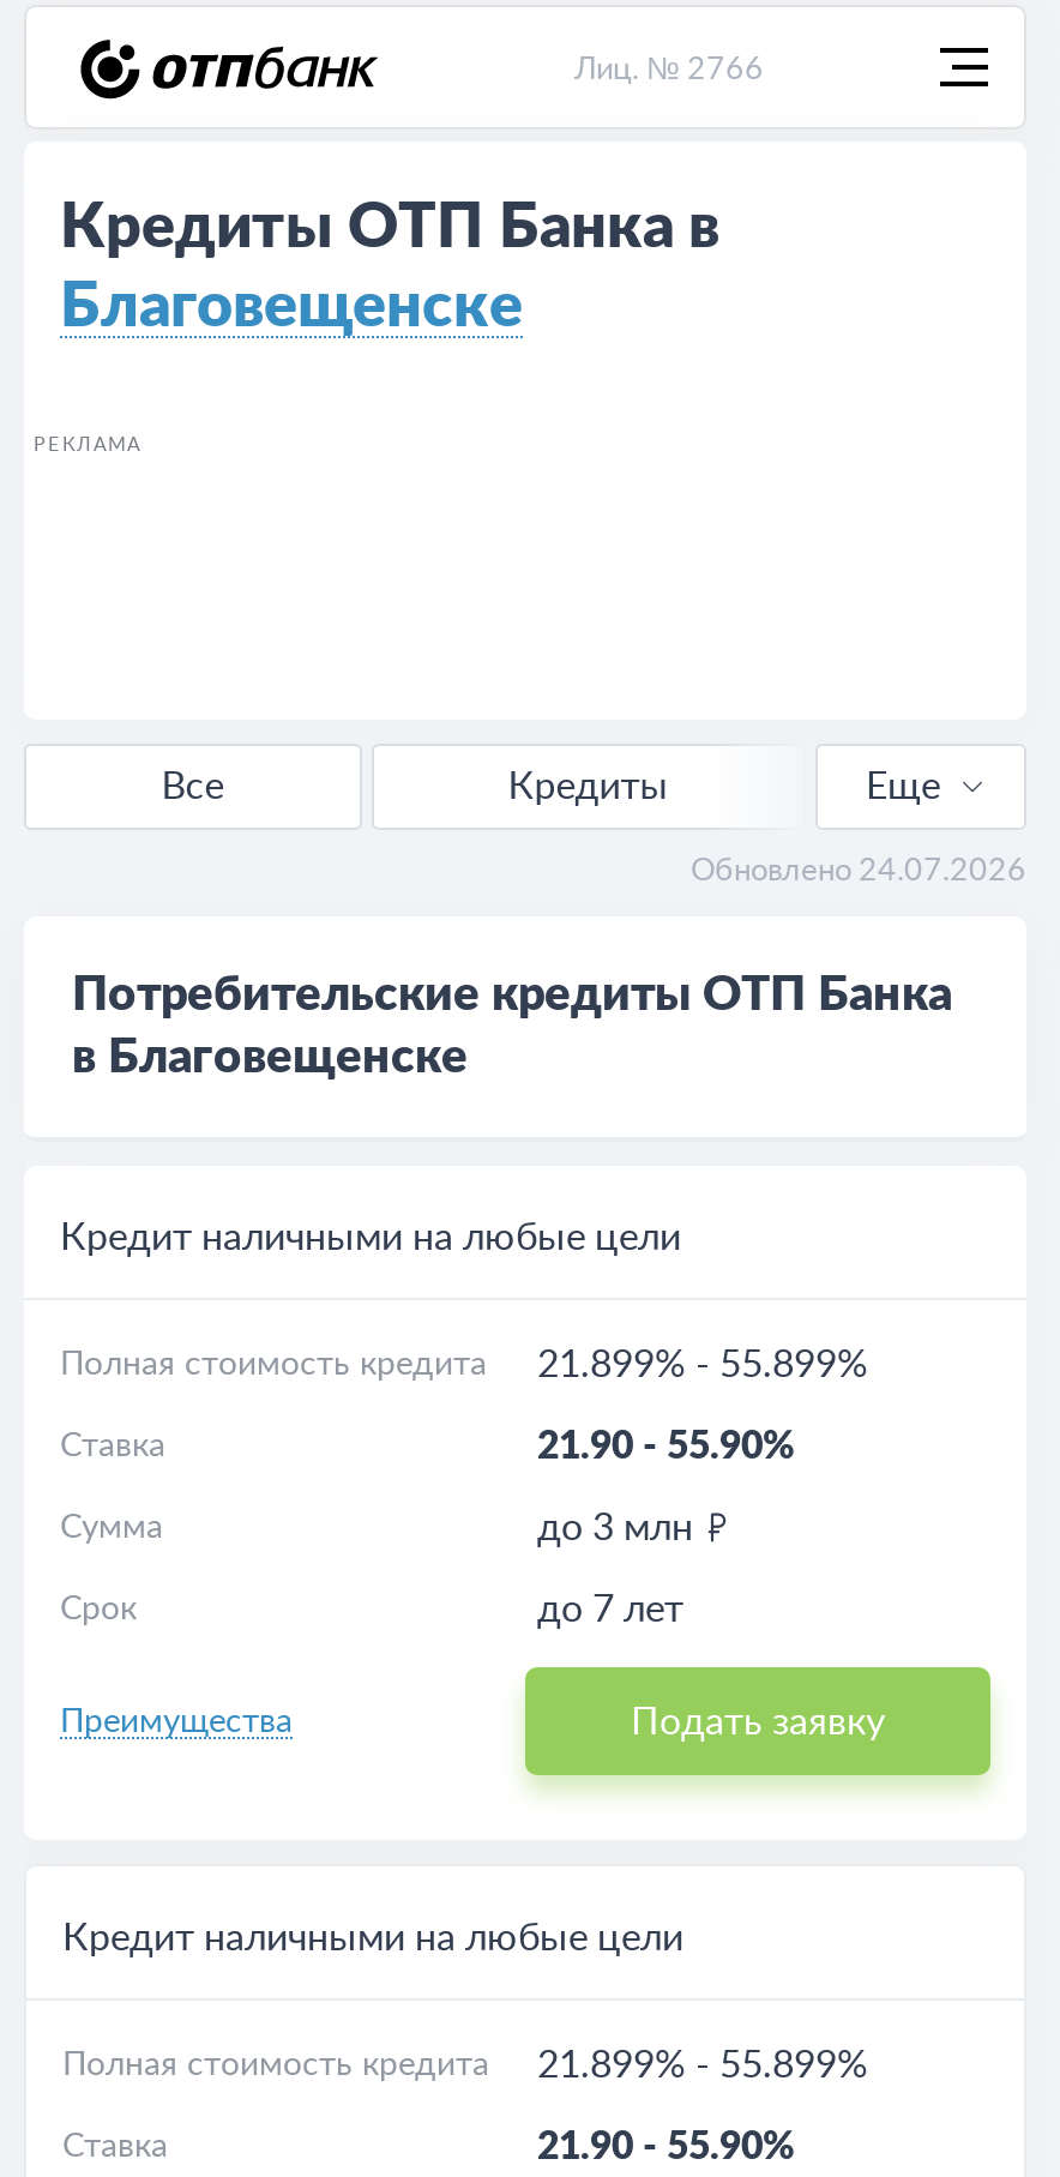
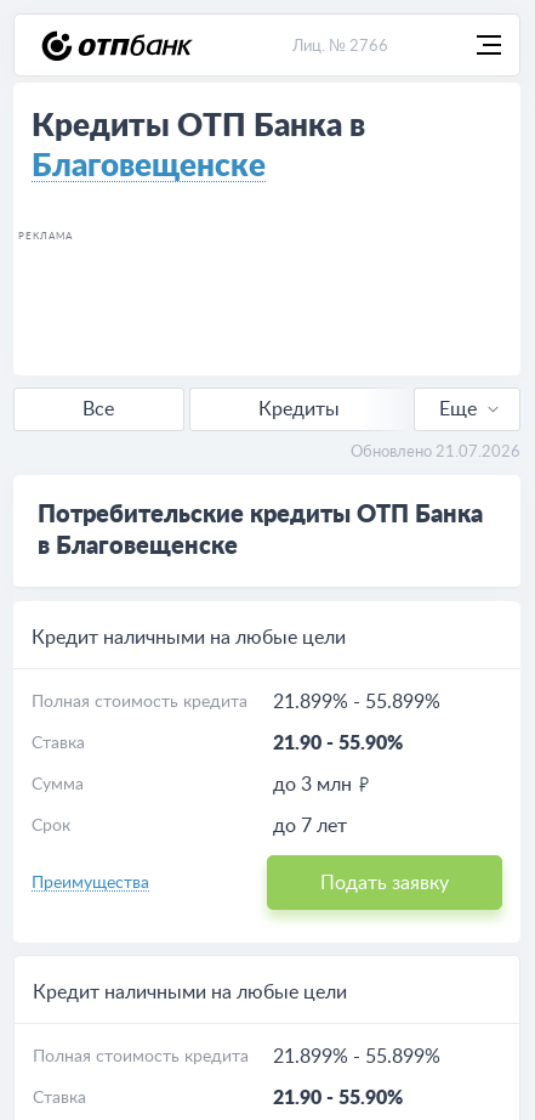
- Обновлено 24.07.2026
+ Обновлено 21.07.2026
